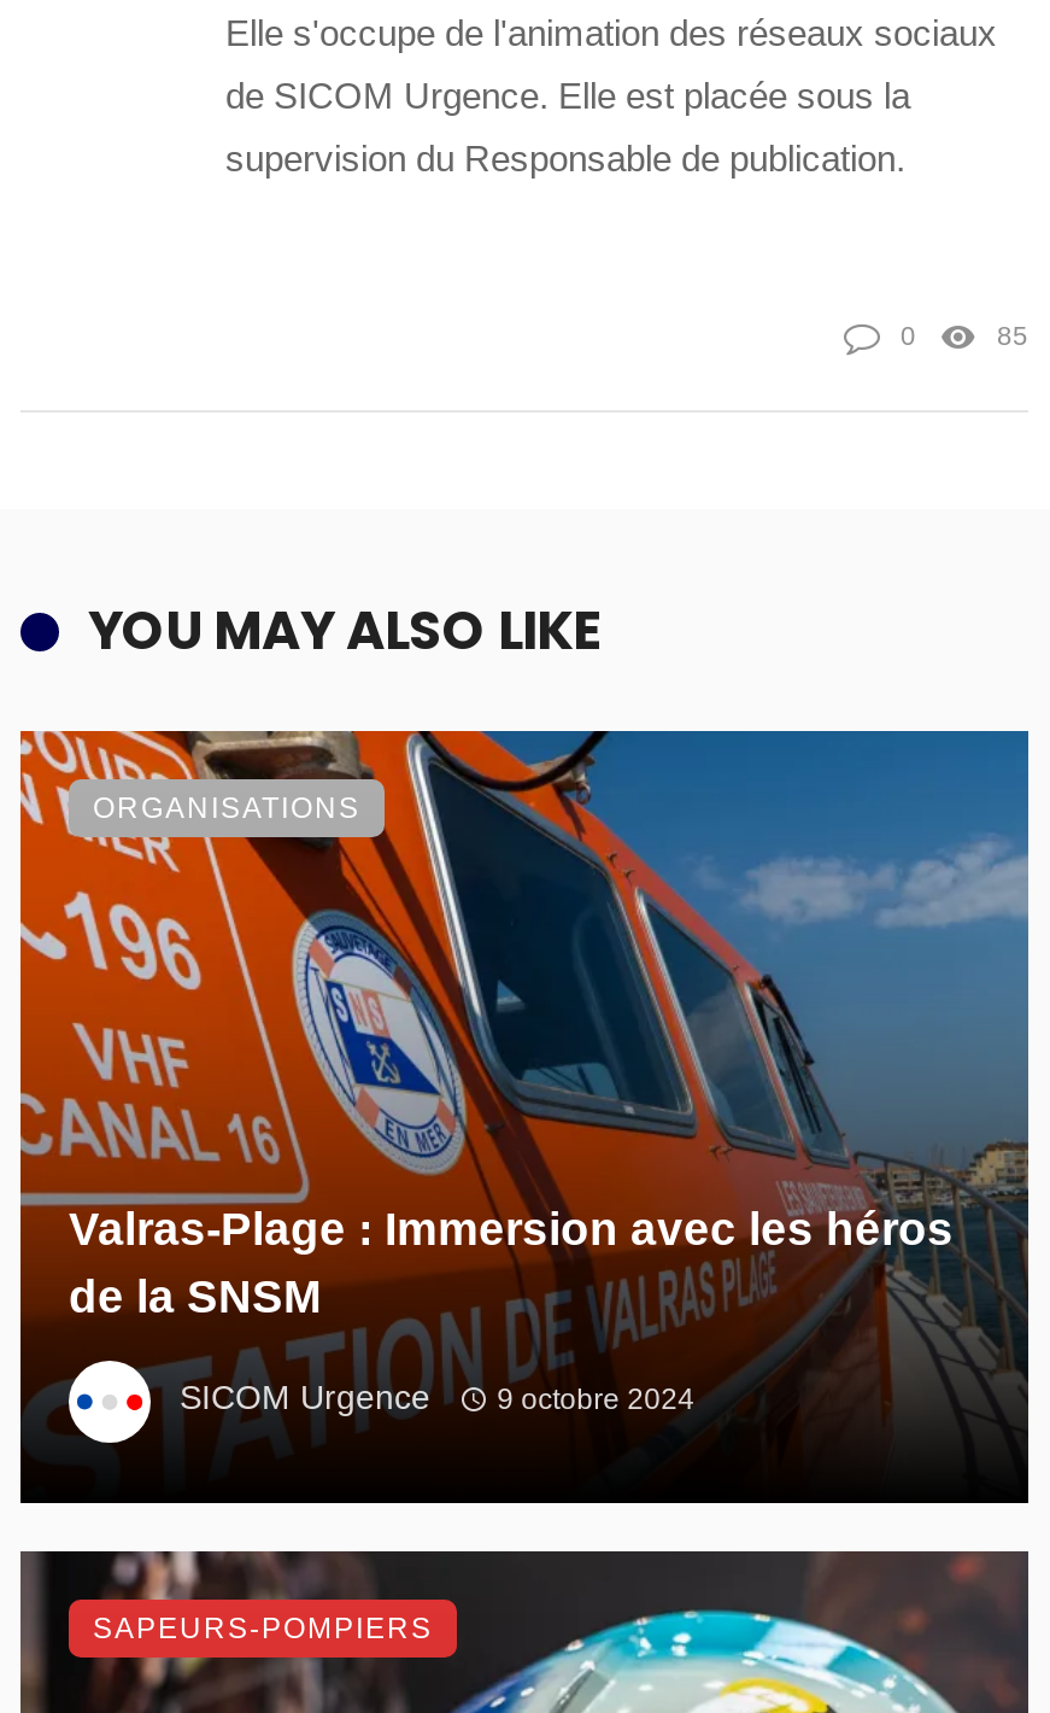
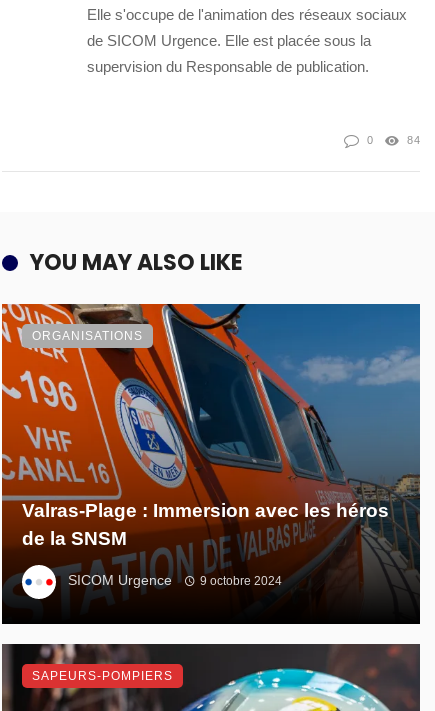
- 85
+ 84
